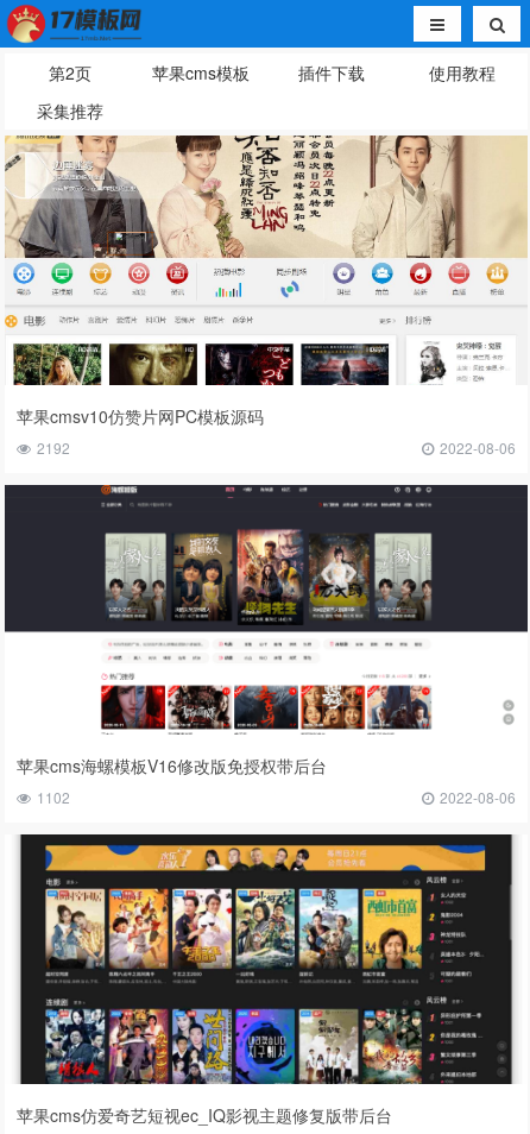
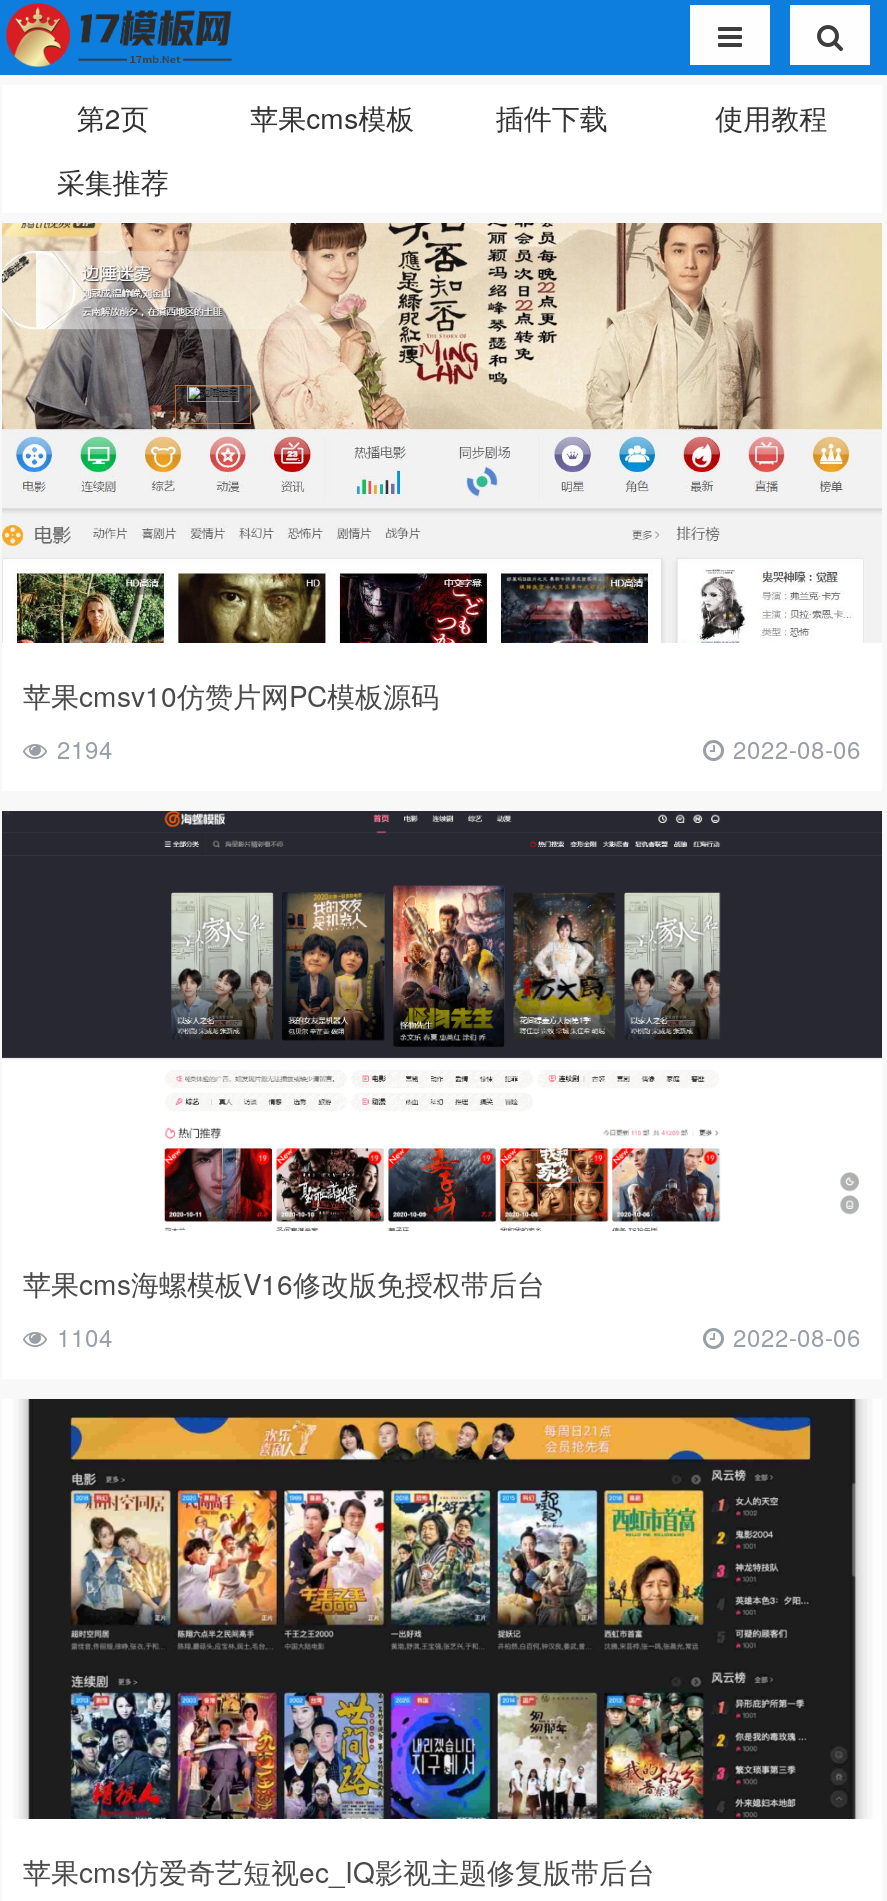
- 2192
+ 2194

- 1102
+ 1104
